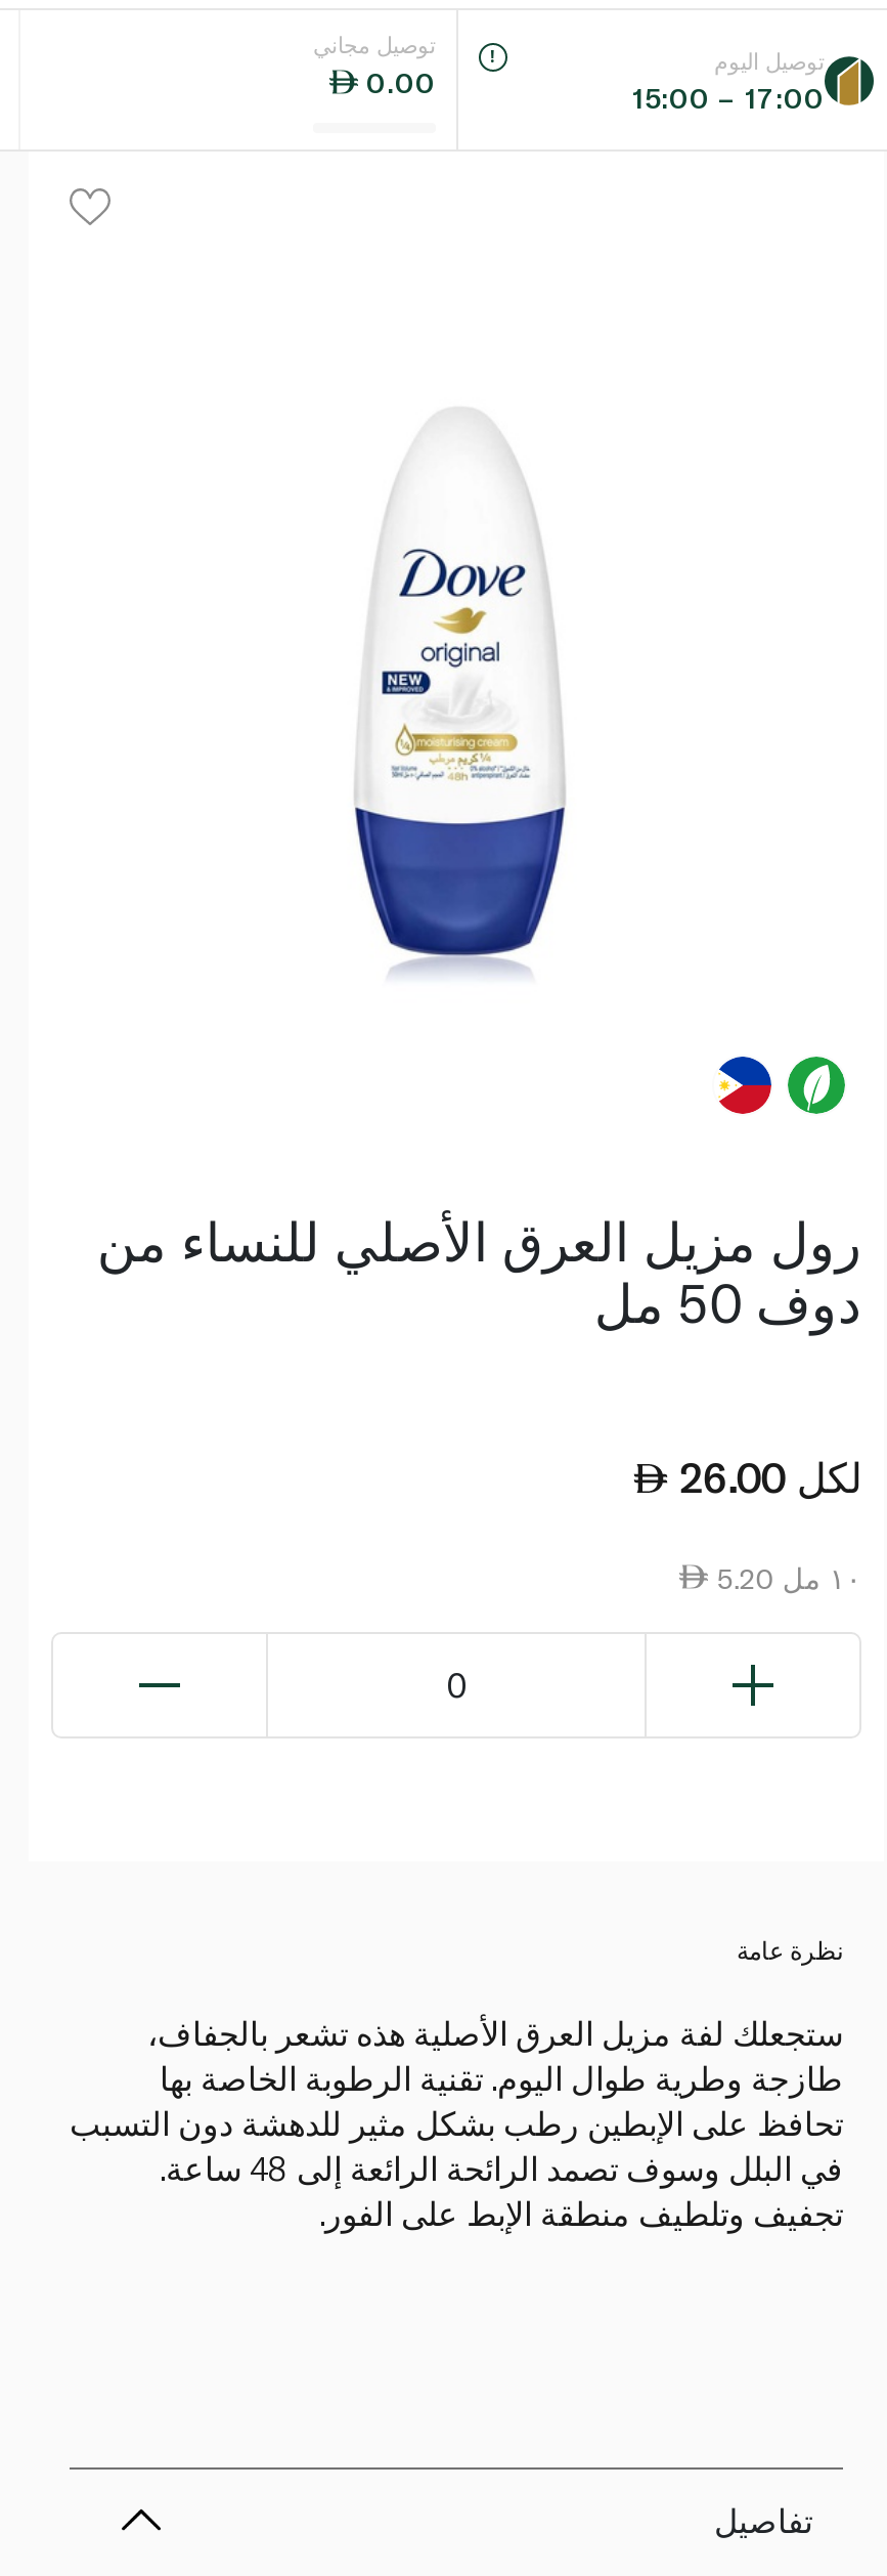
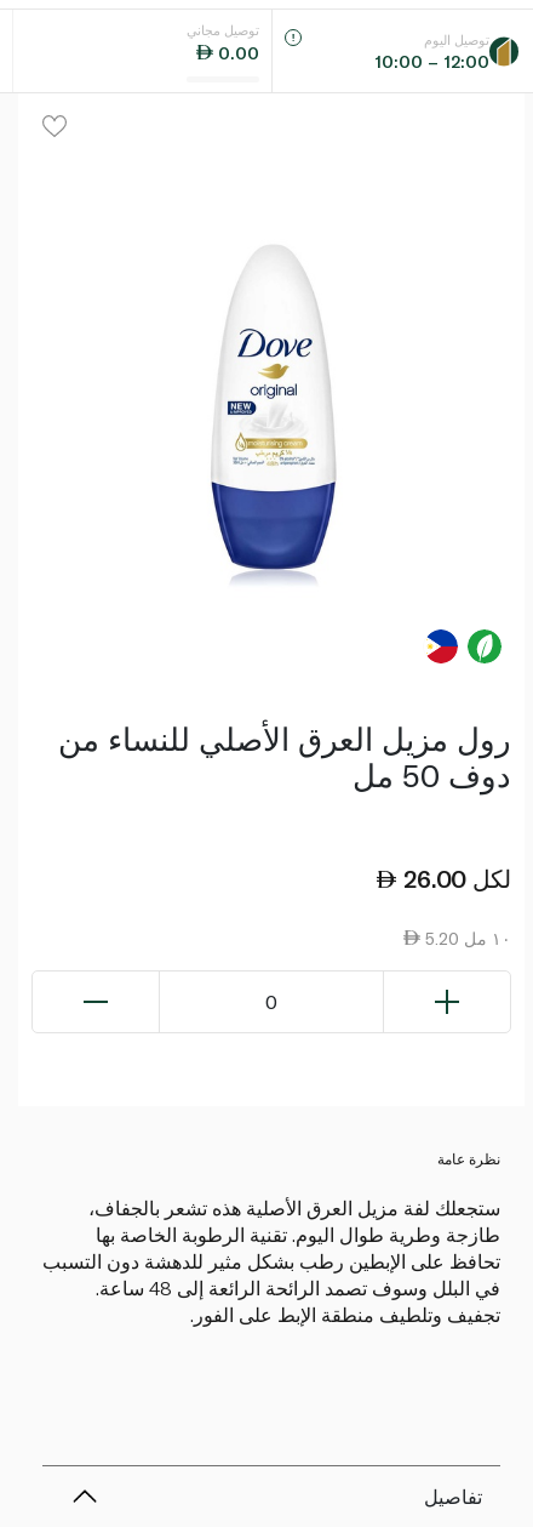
- 15:00 – 17:00
+ 10:00 – 12:00
